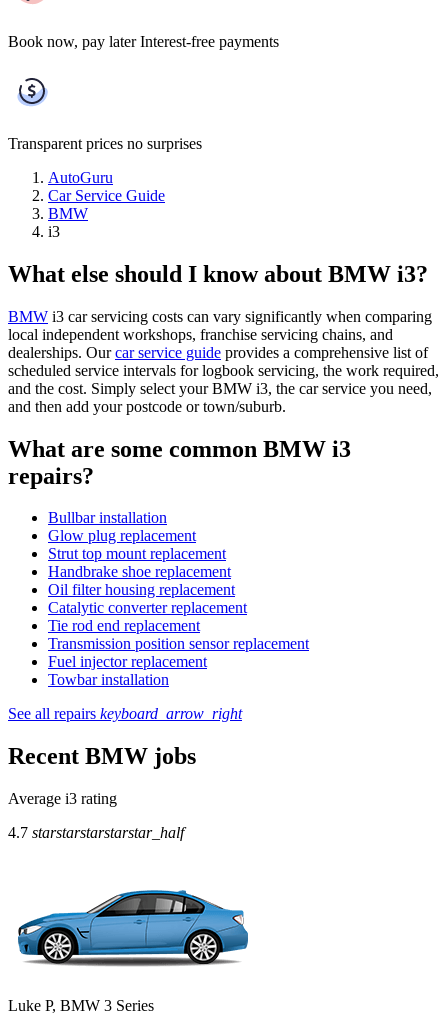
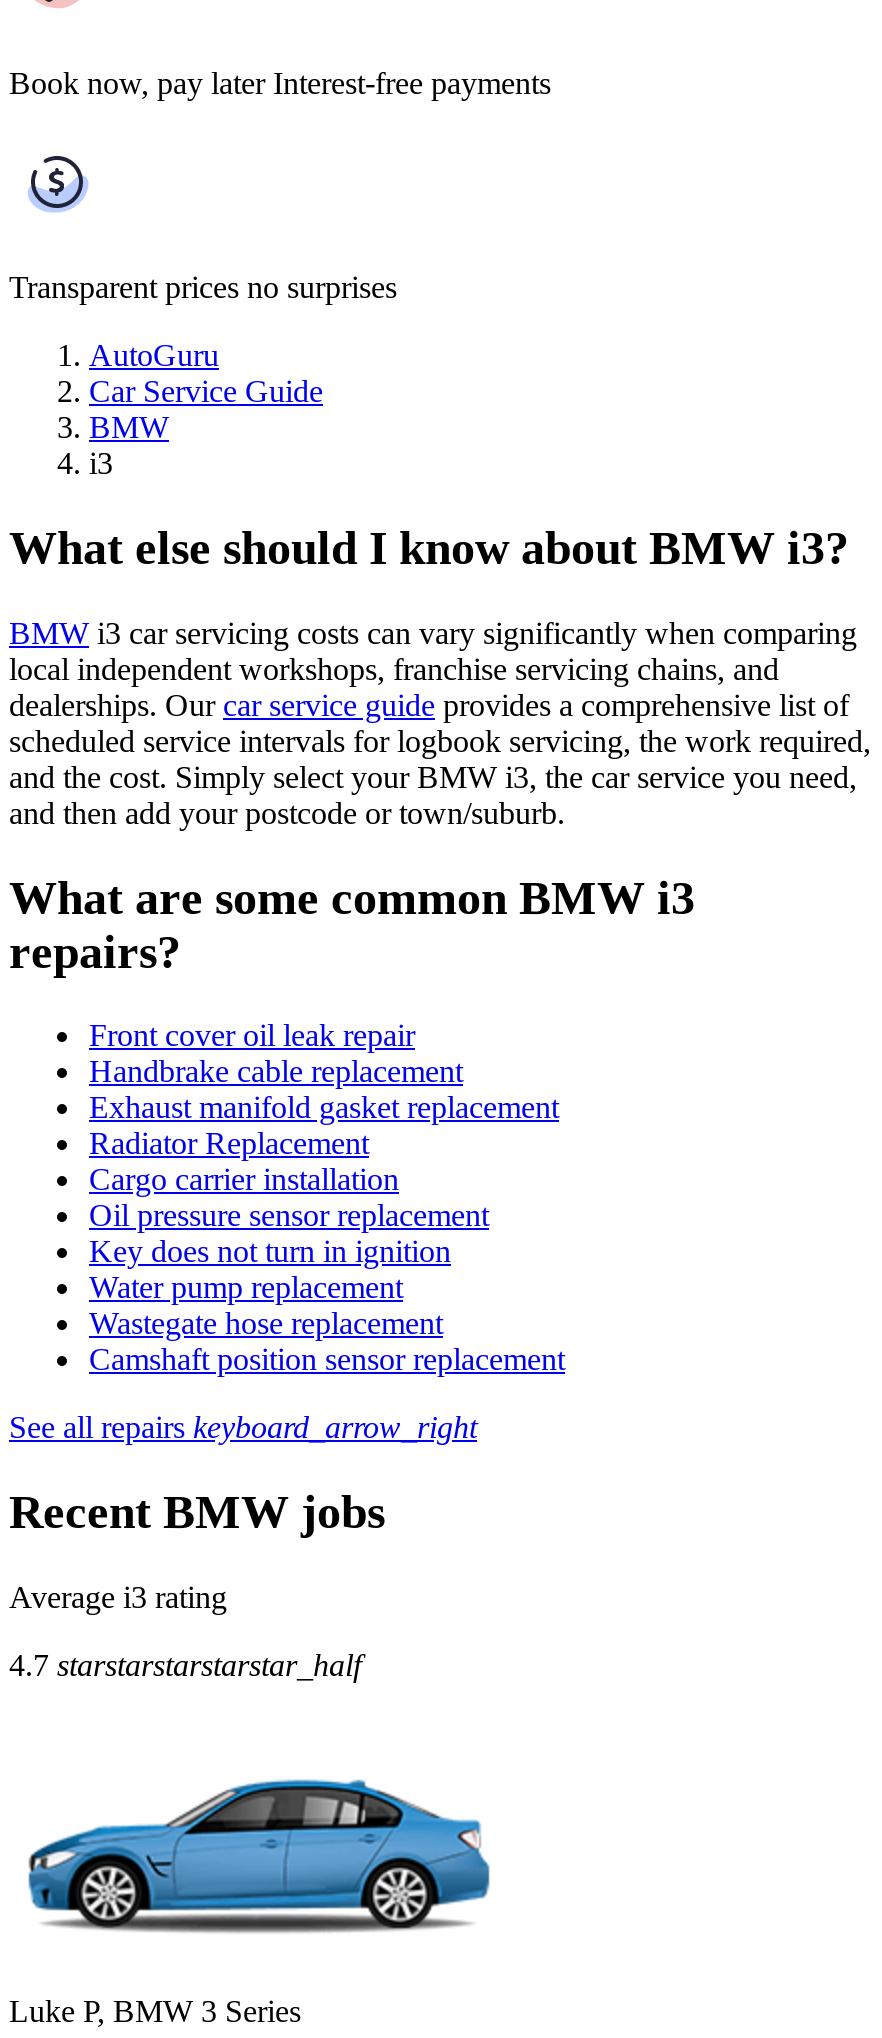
- Bullbar installation
- Glow plug replacement
- Strut top mount replacement
- Handbrake shoe replacement
- Oil filter housing replacement
- Catalytic converter replacement
- Tie rod end replacement
- Transmission position sensor replacement
- Fuel injector replacement
- Towbar installation
+ Front cover oil leak repair
+ Handbrake cable replacement
+ Exhaust manifold gasket replacement
+ Radiator Replacement
+ Cargo carrier installation
+ Oil pressure sensor replacement
+ Key does not turn in ignition
+ Water pump replacement
+ Wastegate hose replacement
+ Camshaft position sensor replacement
